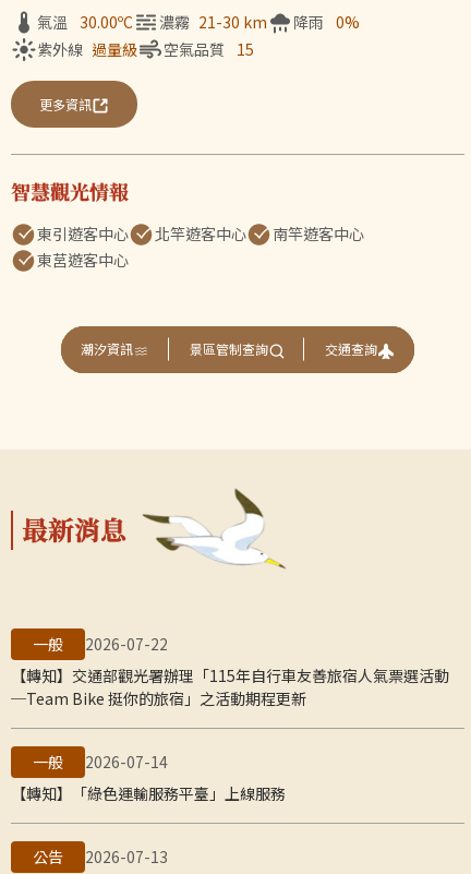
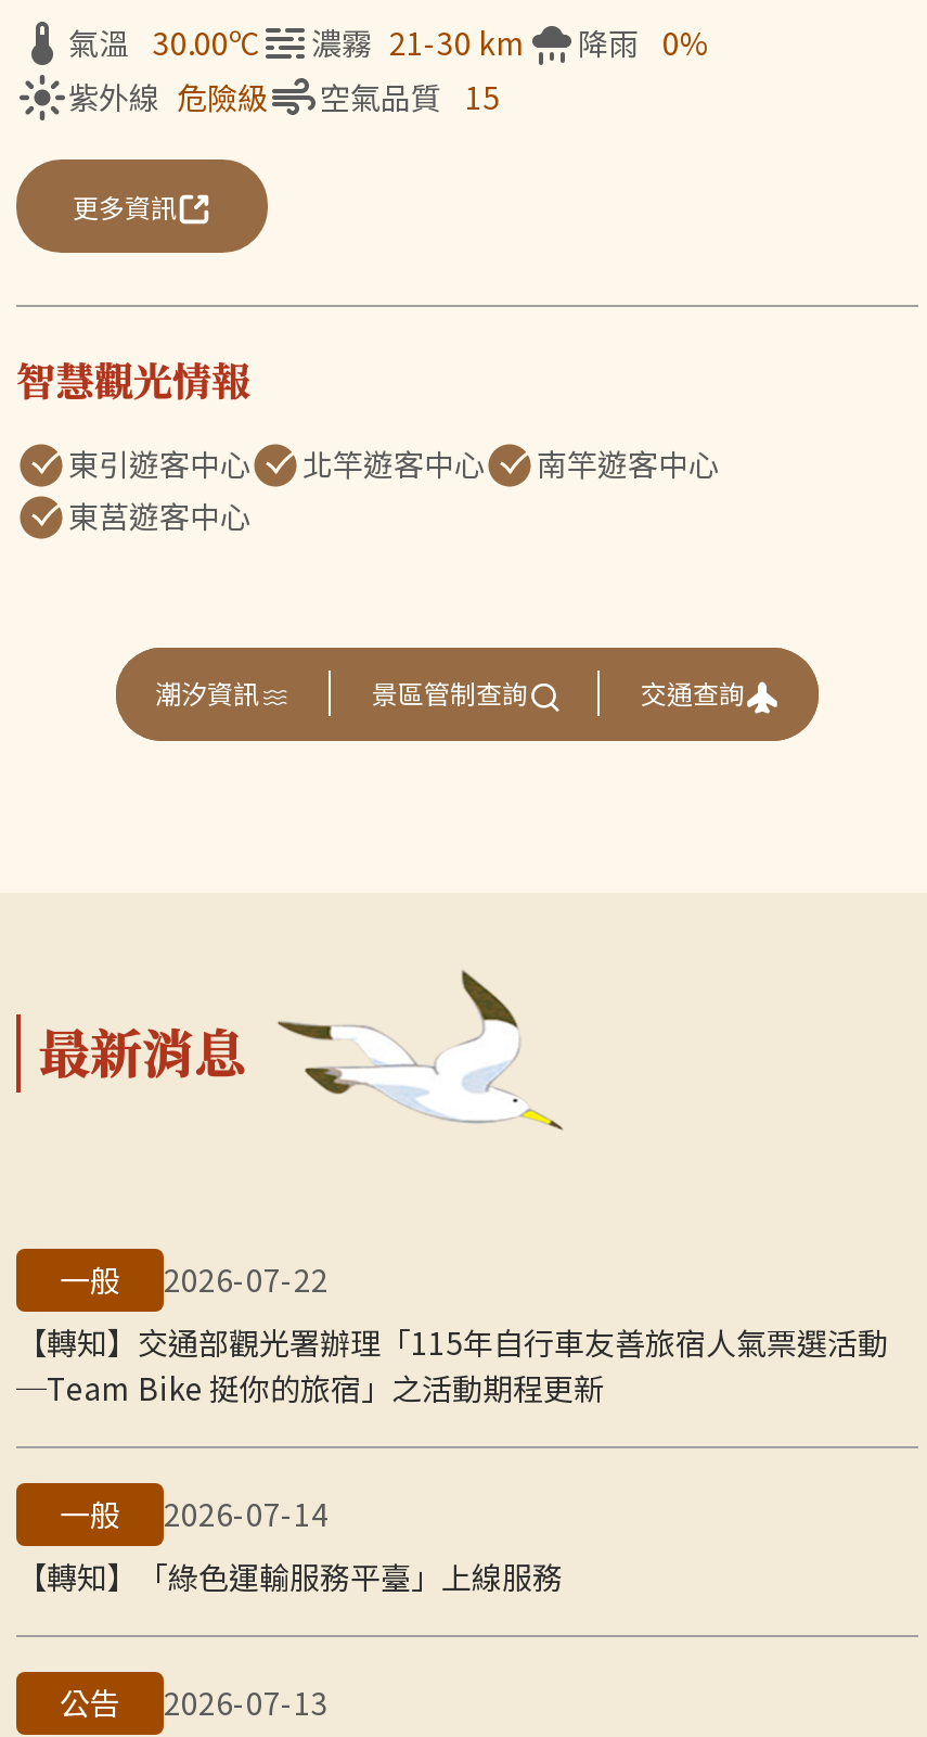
- 紫外線 過量級
+ 紫外線 危險級
